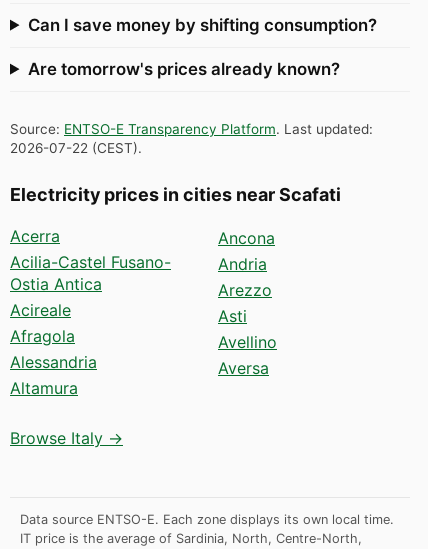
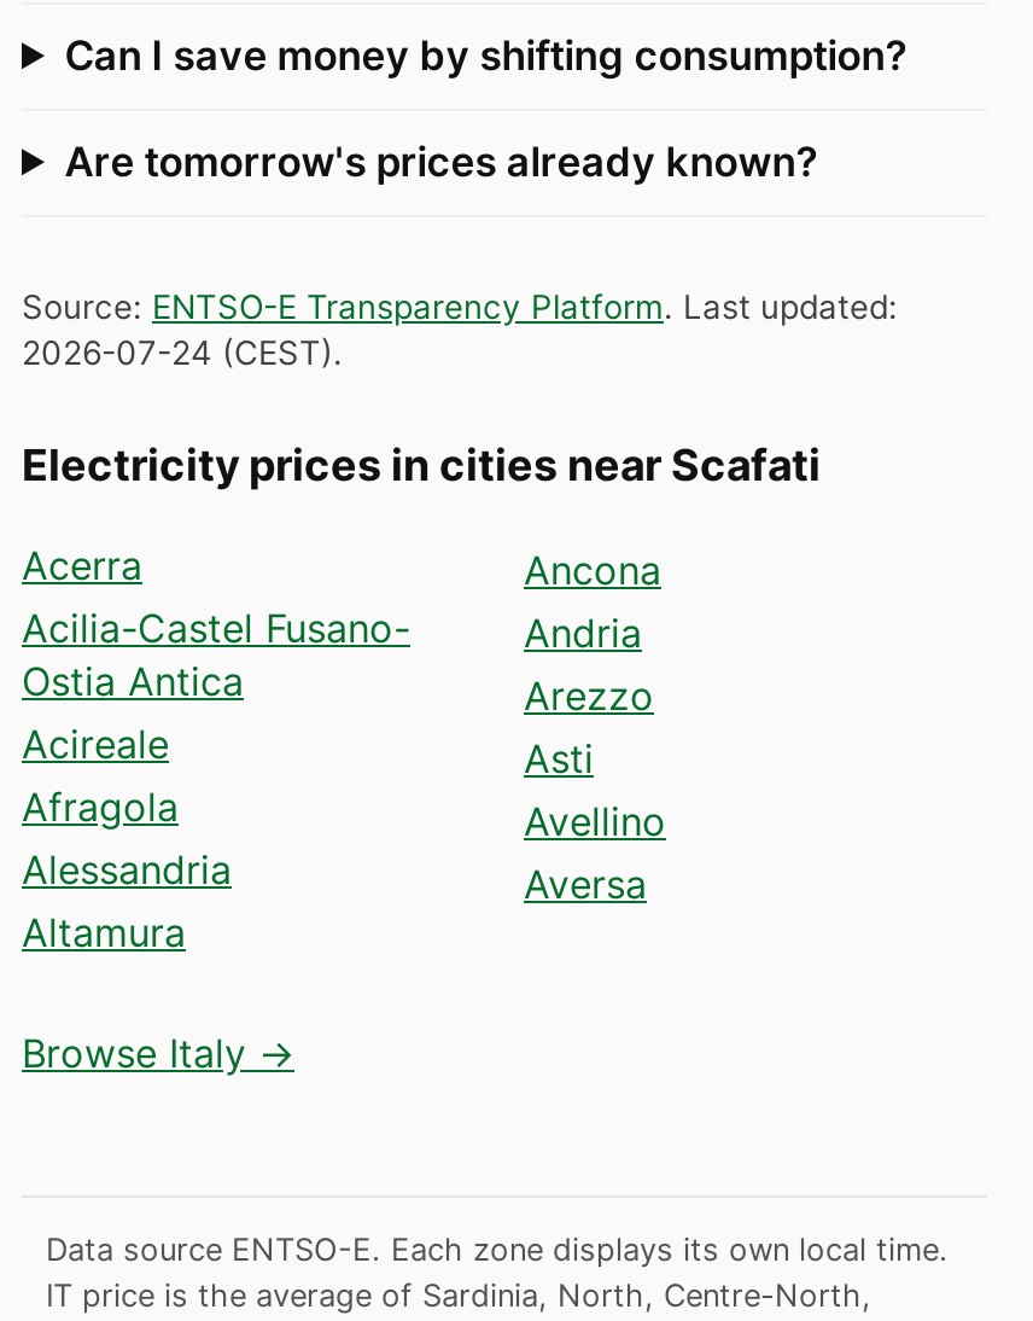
- 2026-07-22 (CEST).
+ 2026-07-24 (CEST).
